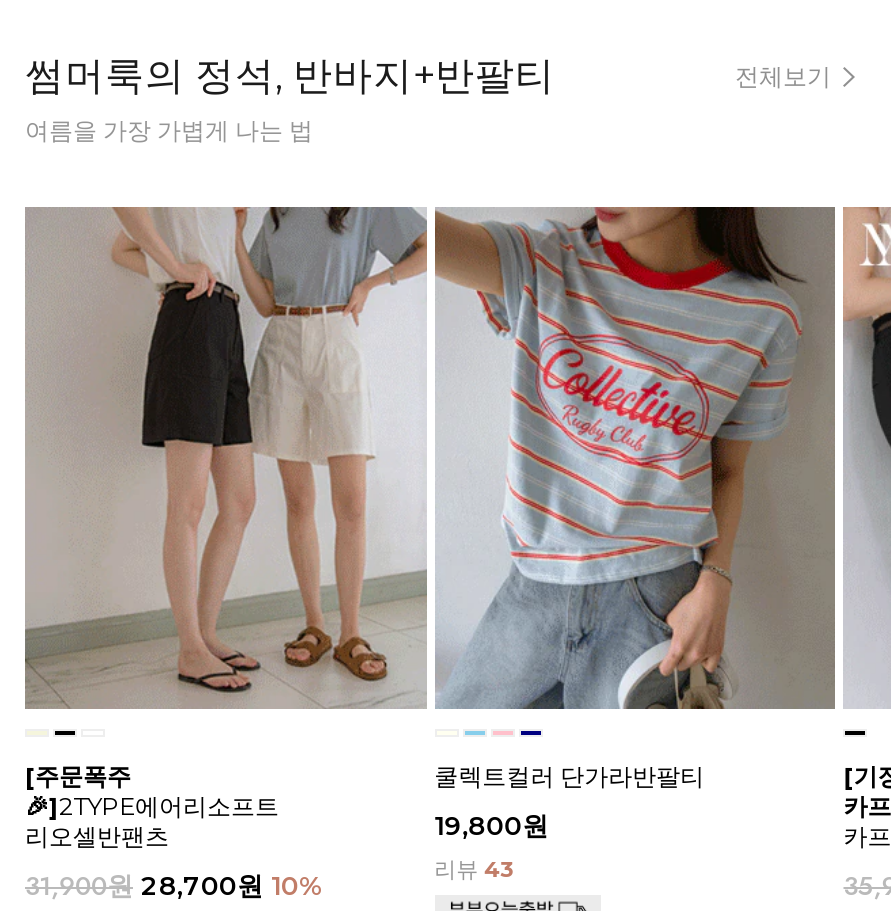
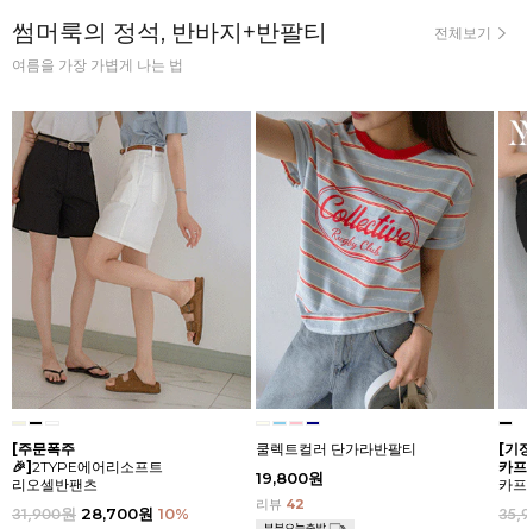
- [image]
+ [image]

- 리뷰 43
+ 리뷰 42
